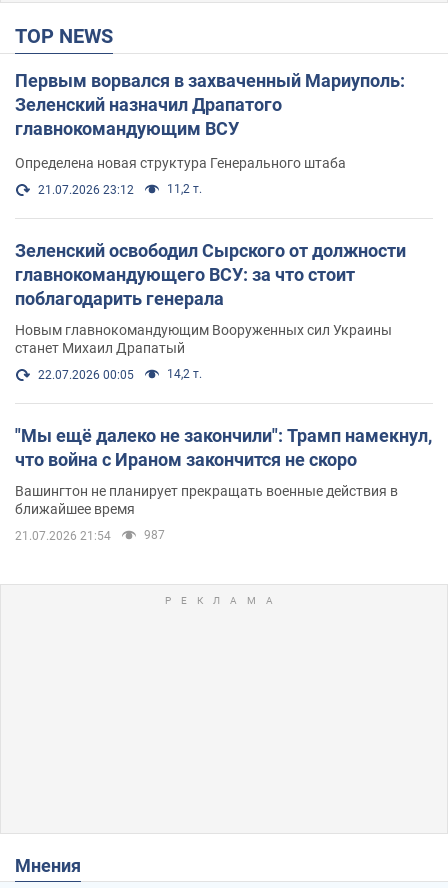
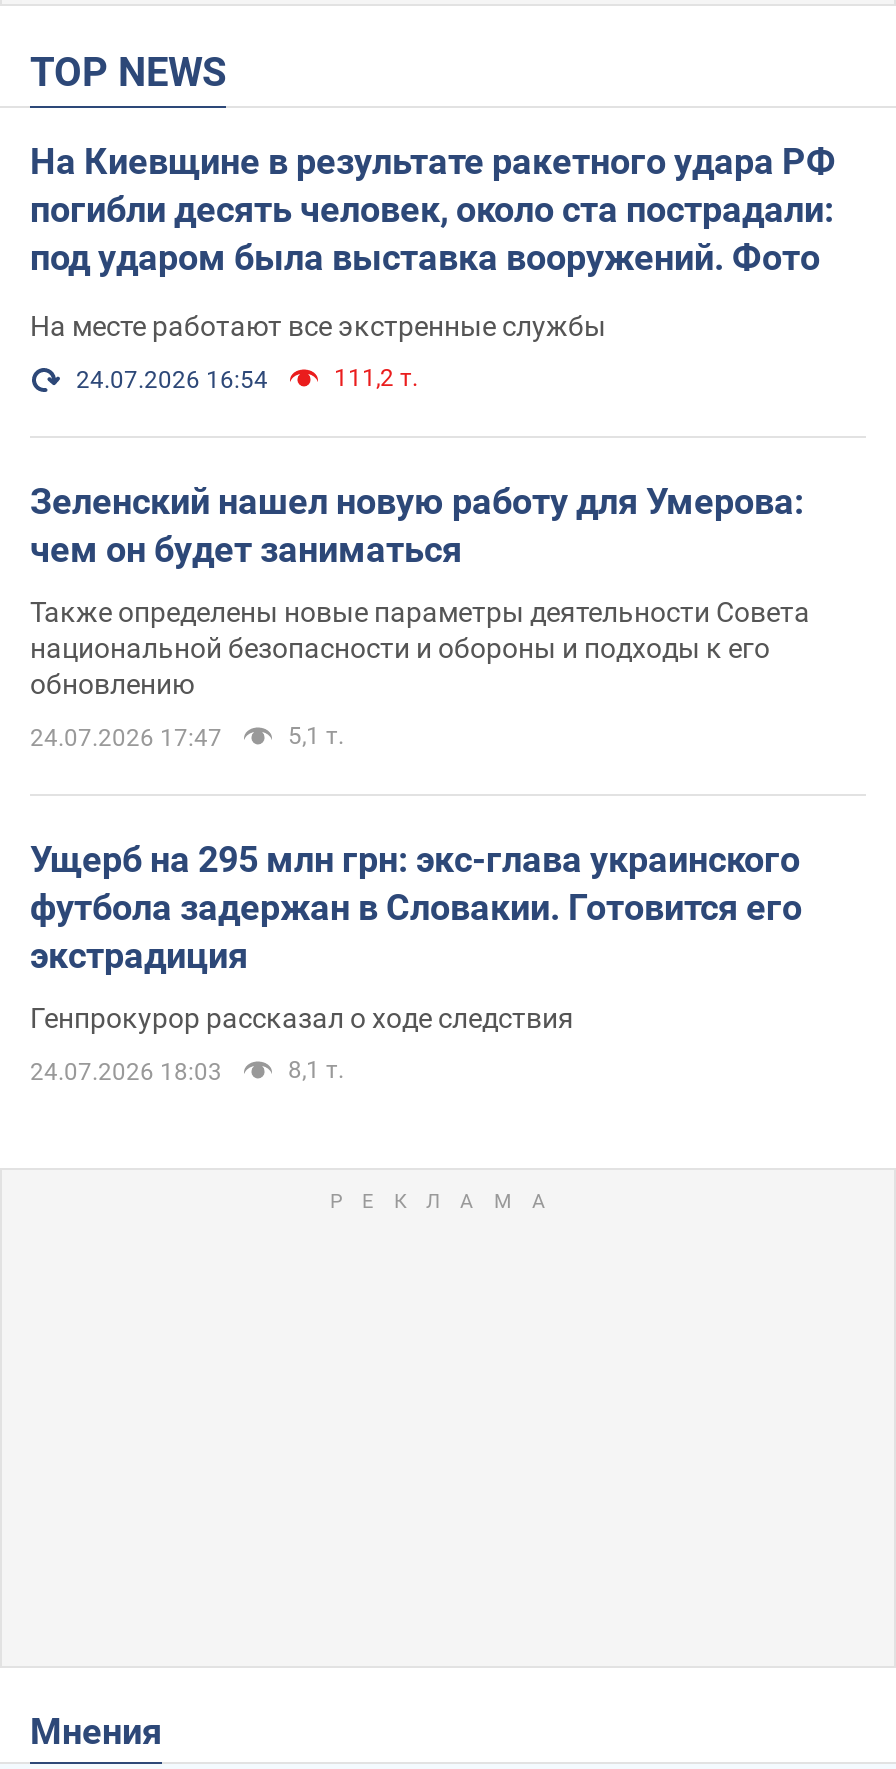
- Первым ворвался в захваченный Мариуполь:
- Зеленский назначил Драпатого
- главнокомандующим ВСУ
+ На Киевщине в результате ракетного удара РФ
+ погибли десять человек, около ста пострадали:
+ под ударом была выставка вооружений. Фото

- Определена новая структура Генерального штаба
+ На месте работают все экстренные службы

- 21.07.2026 23:12
- 11,2 т.
+ 24.07.2026 16:54
+ 111,2 т.

- Зеленский освободил Сырского от должности
- главнокомандующего ВСУ: за что стоит
- поблагодарить генерала
+ Зеленский нашел новую работу для Умерова:
+ чем он будет заниматься

- Новым главнокомандующим Вооруженных сил Украины
- станет Михаил Драпатый
+ Также определены новые параметры деятельности Совета
+ национальной безопасности и обороны и подходы к его
+ обновлению

- 22.07.2026 00:05
- 14,2 т.
+ 24.07.2026 17:47
+ 5,1 т.

- "Мы ещё далеко не закончили": Трамп намекнул,
- что война с Ираном закончится не скоро
+ Ущерб на 295 млн грн: экс-глава украинского
+ футбола задержан в Словакии. Готовится его
+ экстрадиция

- Вашингтон не планирует прекращать военные действия в
- ближайшее время
+ Генпрокурор рассказал о ходе следствия

- 21.07.2026 21:54
- 987
+ 24.07.2026 18:03
+ 8,1 т.
